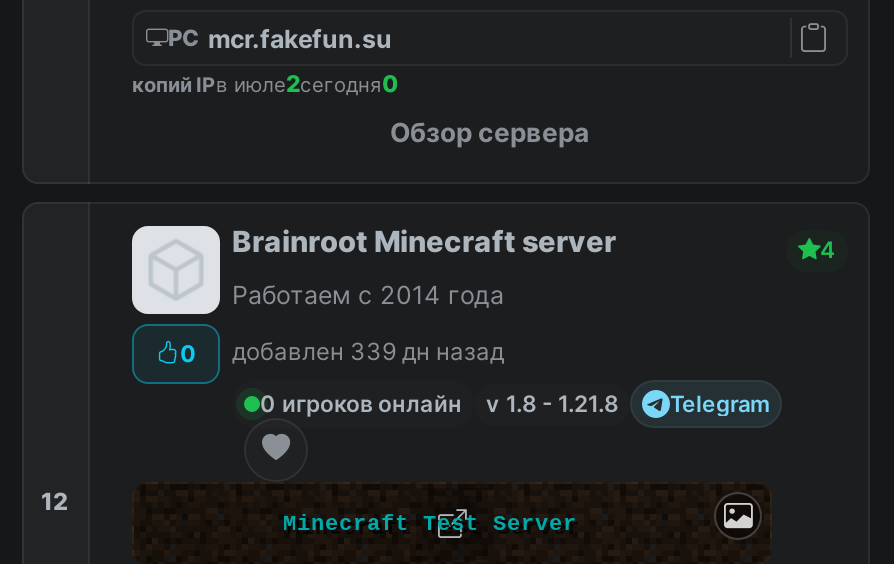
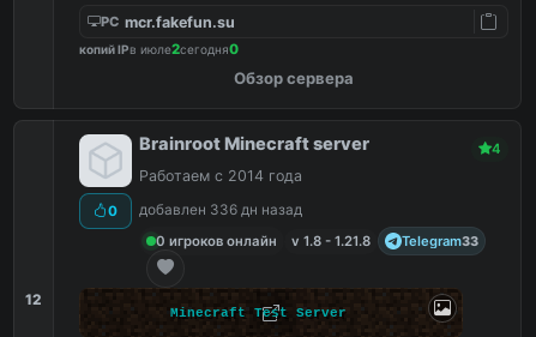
- добавлен 339 дн назад
+ добавлен 336 дн назад

- Telegram
+ Telegram33
